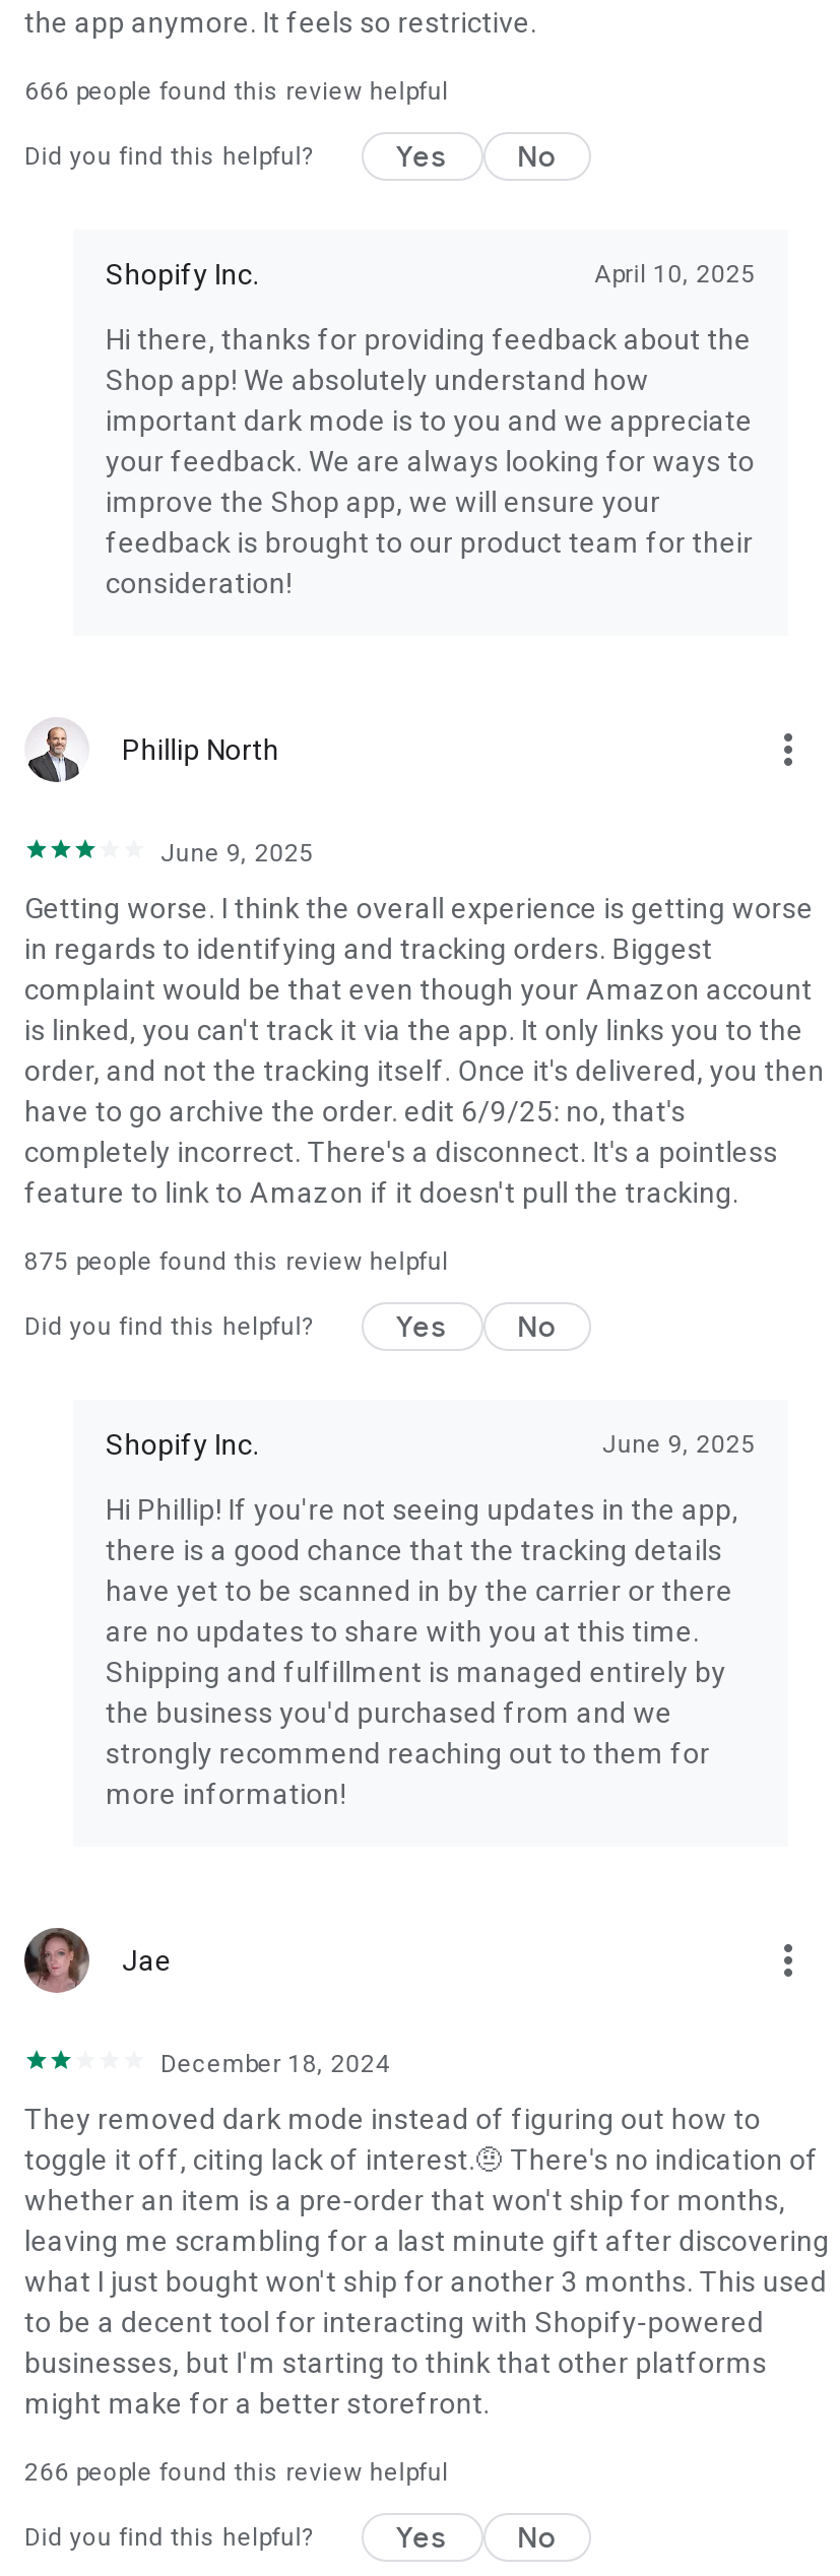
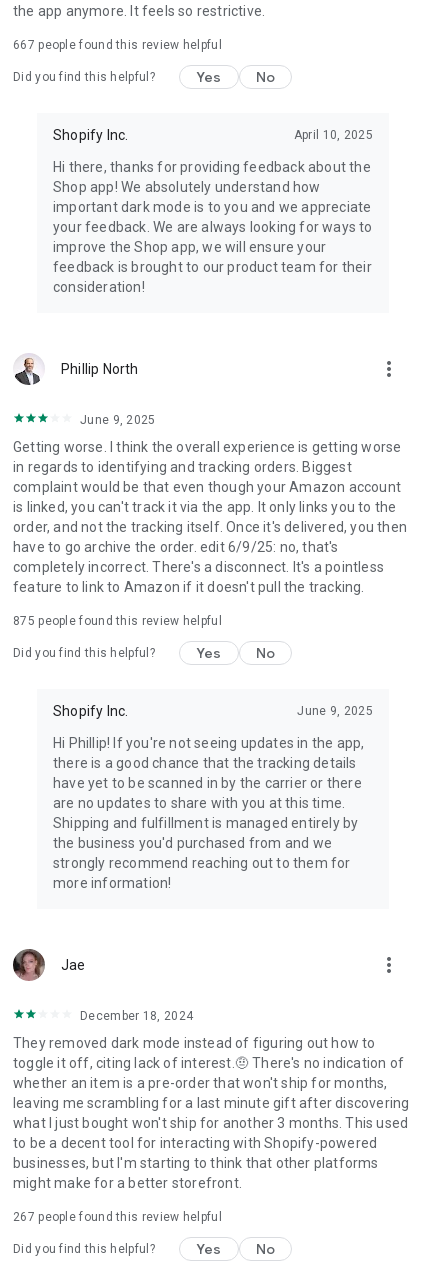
- 666 people found this review helpful
+ 667 people found this review helpful

- 266 people found this review helpful
+ 267 people found this review helpful
